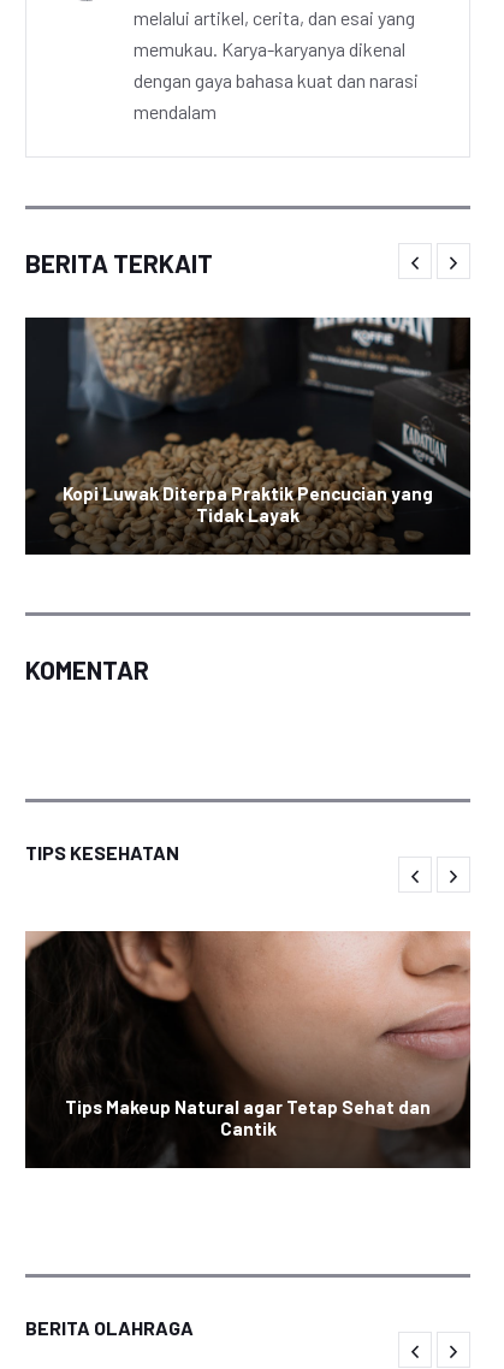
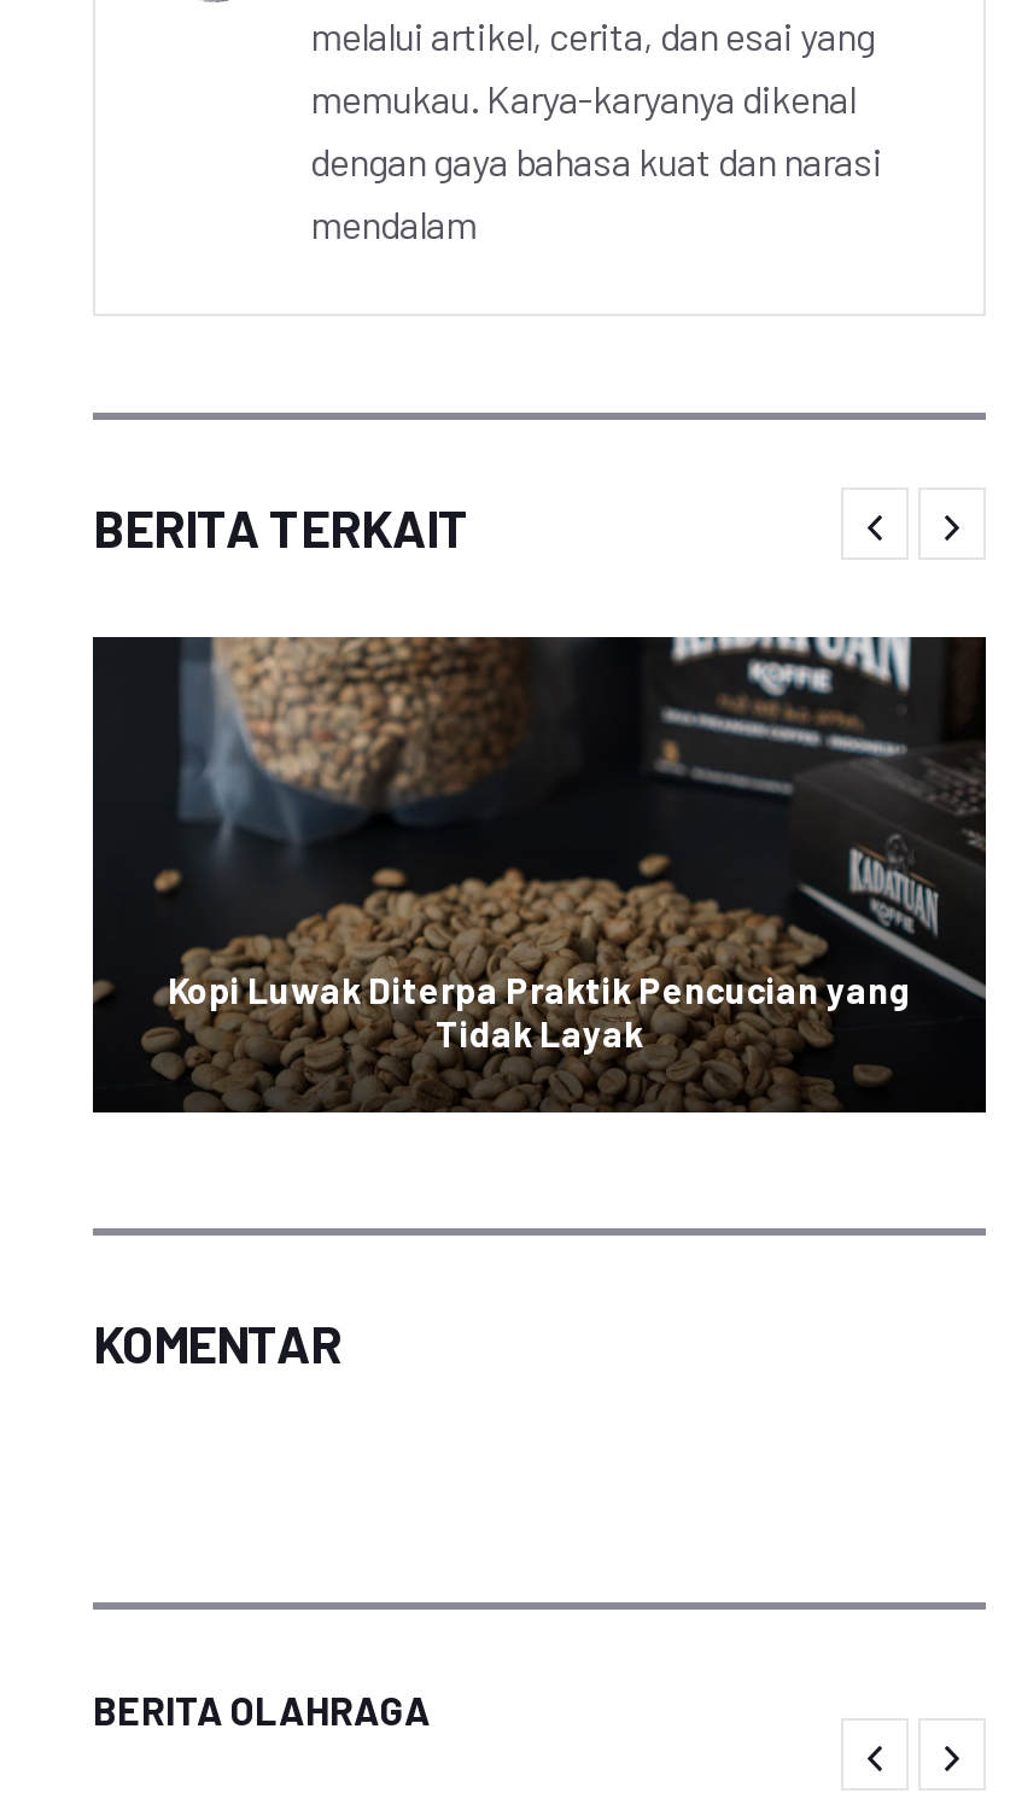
- TIPS KESEHATAN

- [image]
- Tips Makeup Natural agar Tetap Sehat dan
- Cantik
